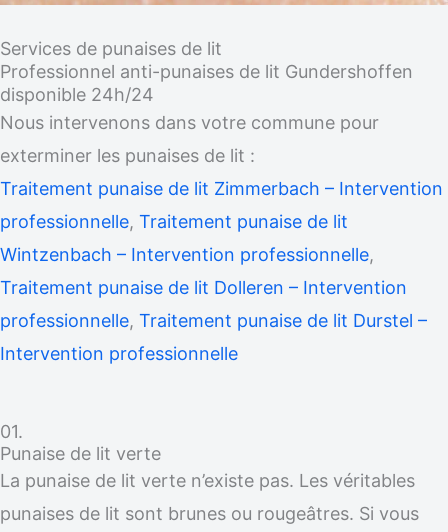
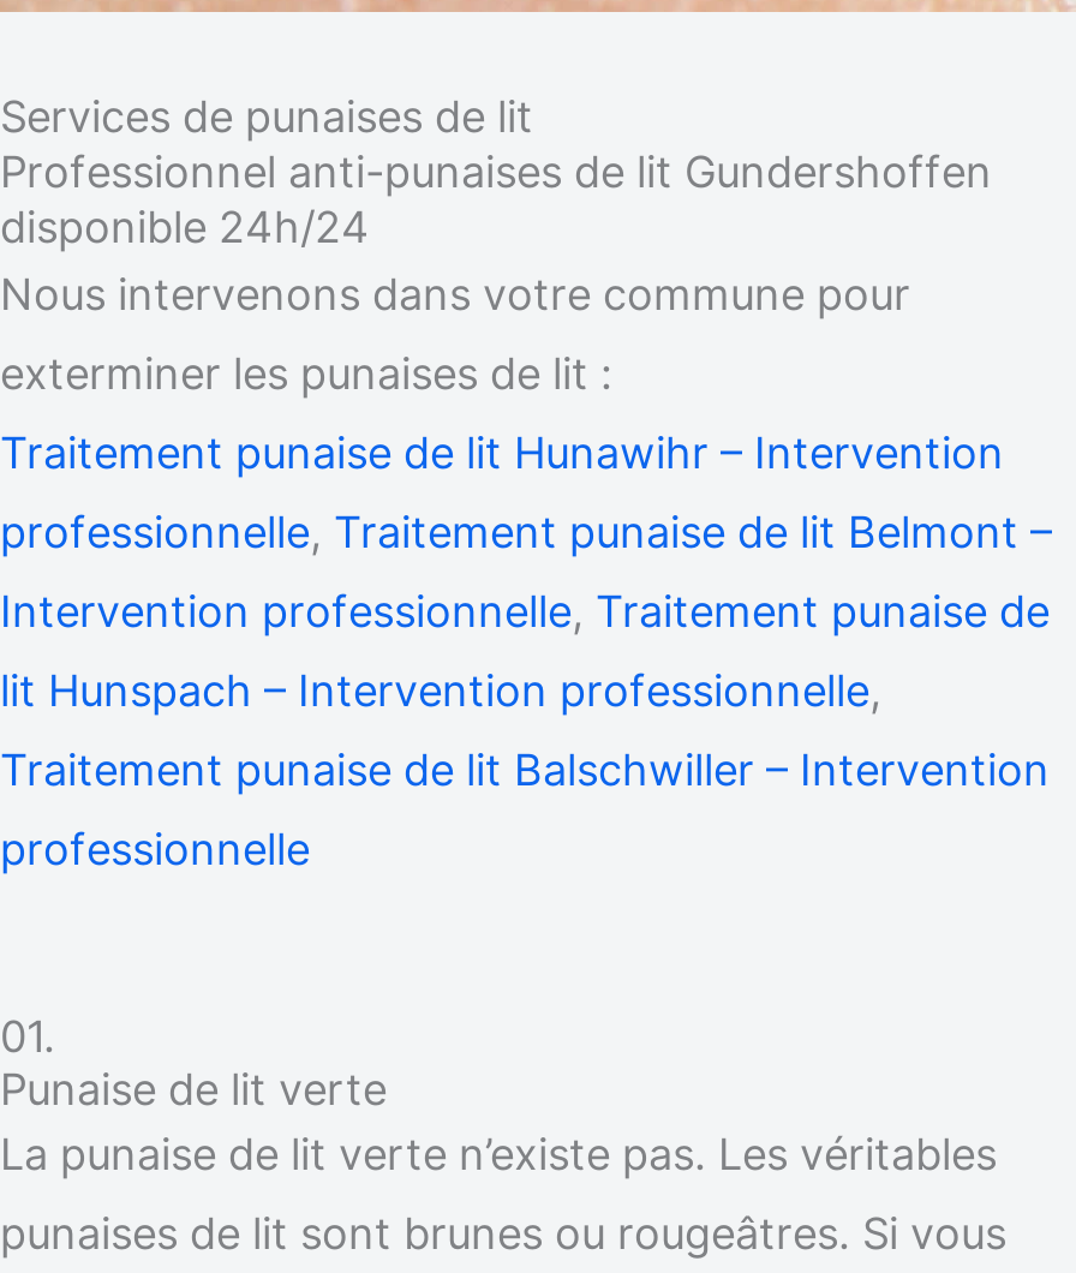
- Traitement punaise de lit Zimmerbach – Intervention
+ Traitement punaise de lit Hunawihr – Intervention

- professionnelle, Traitement punaise de lit
+ professionnelle, Traitement punaise de lit Belmont –

- Wintzenbach – Intervention professionnelle,
+ Intervention professionnelle, Traitement punaise de

- Traitement punaise de lit Dolleren – Intervention
+ lit Hunspach – Intervention professionnelle,

- professionnelle, Traitement punaise de lit Durstel –
+ Traitement punaise de lit Balschwiller – Intervention

- Intervention professionnelle
+ professionnelle
